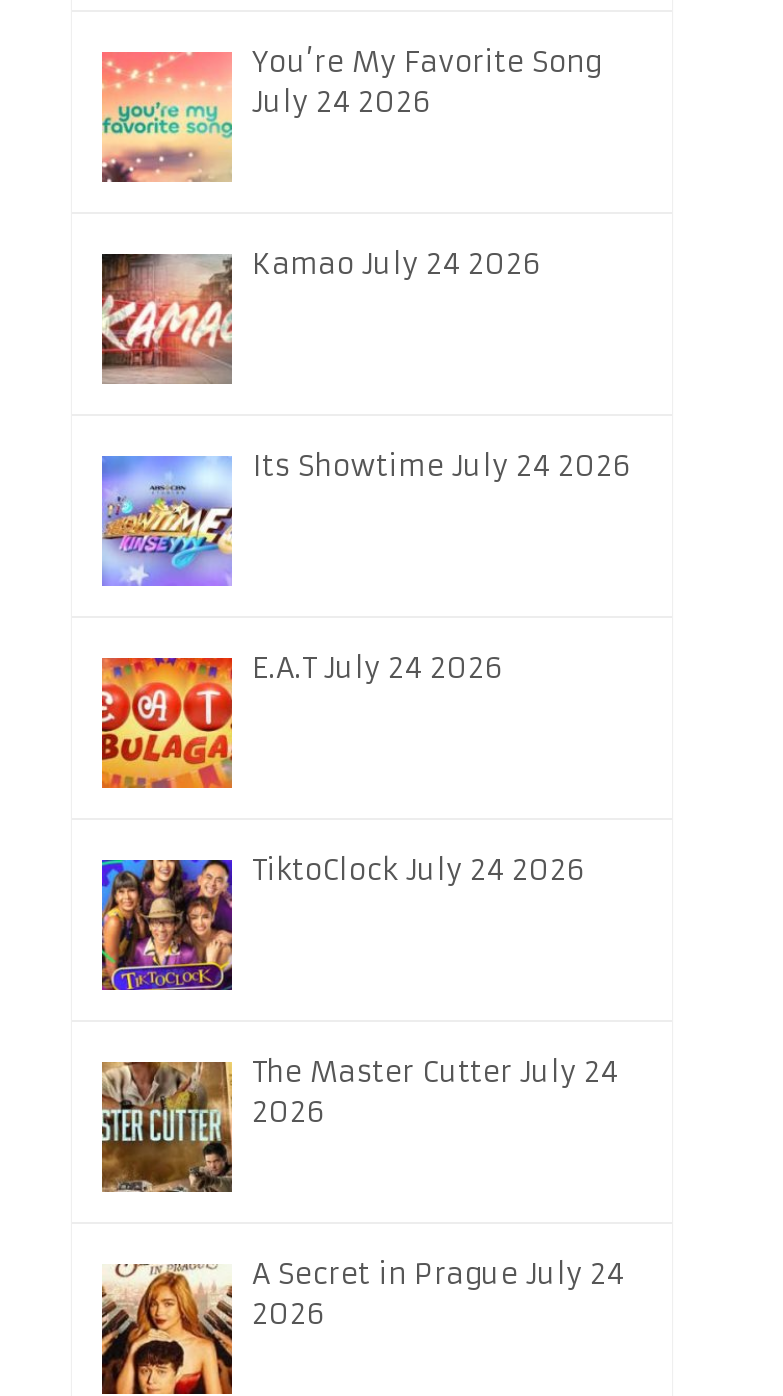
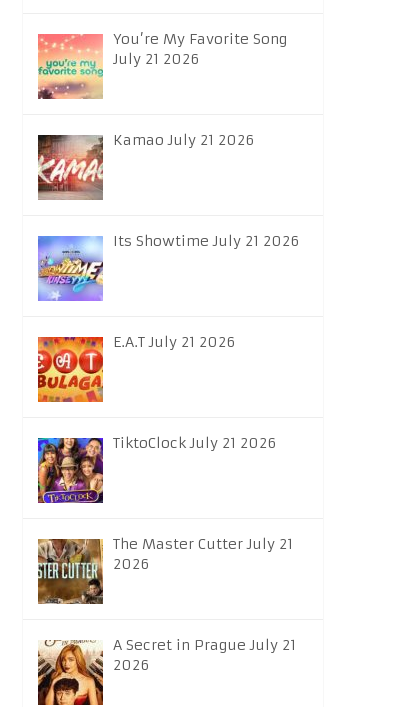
- July 24 2026
+ July 21 2026

- Kamao July 24 2026
+ Kamao July 21 2026

- Its Showtime July 24 2026
+ Its Showtime July 21 2026

- E.A.T July 24 2026
+ E.A.T July 21 2026

- TiktoClock July 24 2026
+ TiktoClock July 21 2026

- The Master Cutter July 24
+ The Master Cutter July 21

- A Secret in Prague July 24
+ A Secret in Prague July 21
